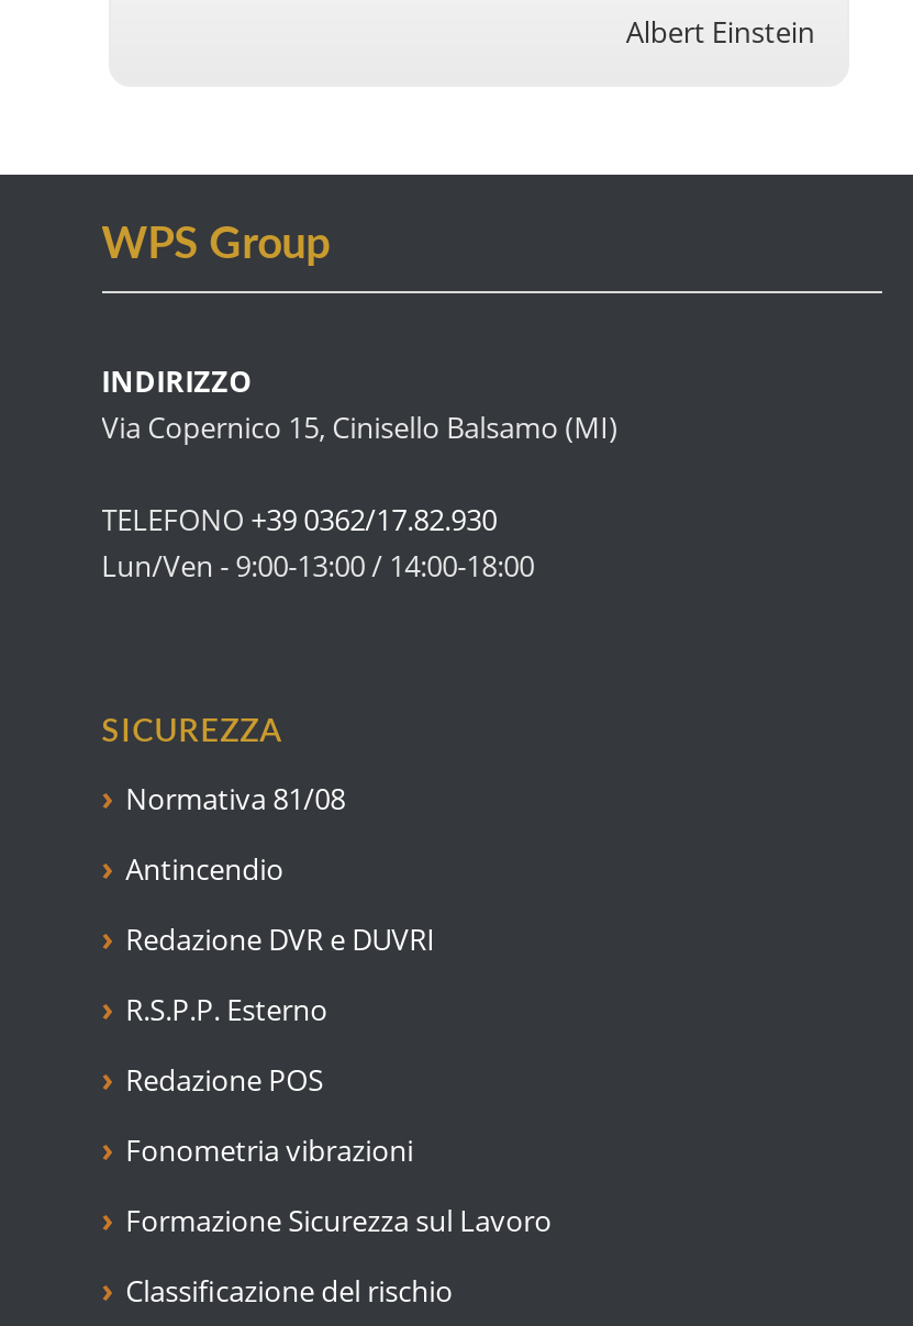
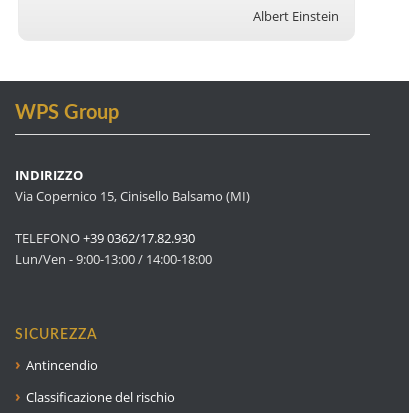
- Normativa 81/08

- Redazione DVR e DUVRI
- R.S.P.P. Esterno
- Redazione POS
- Fonometria vibrazioni
- Formazione Sicurezza sul Lavoro
